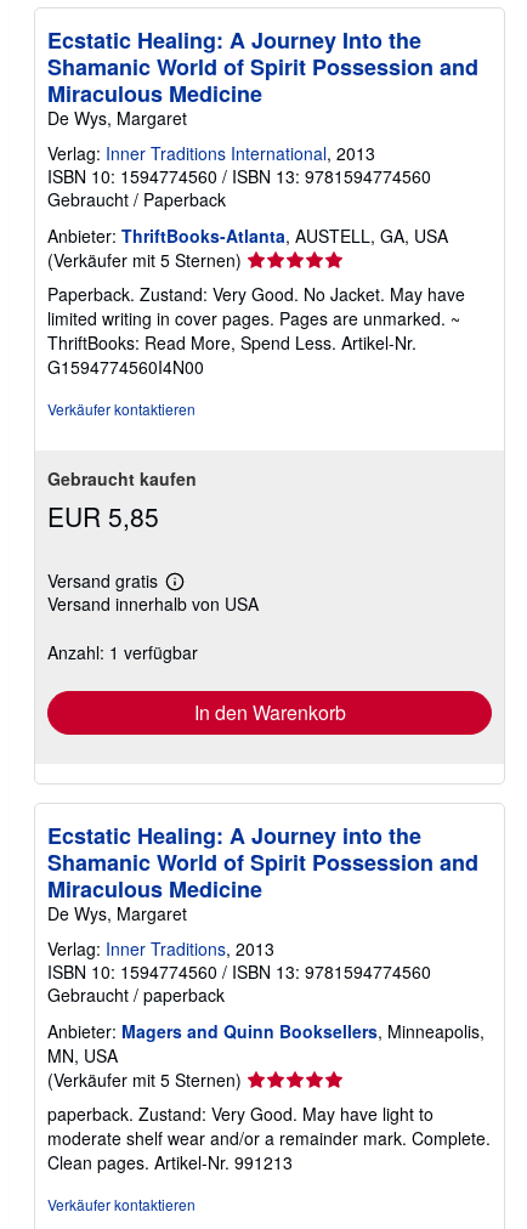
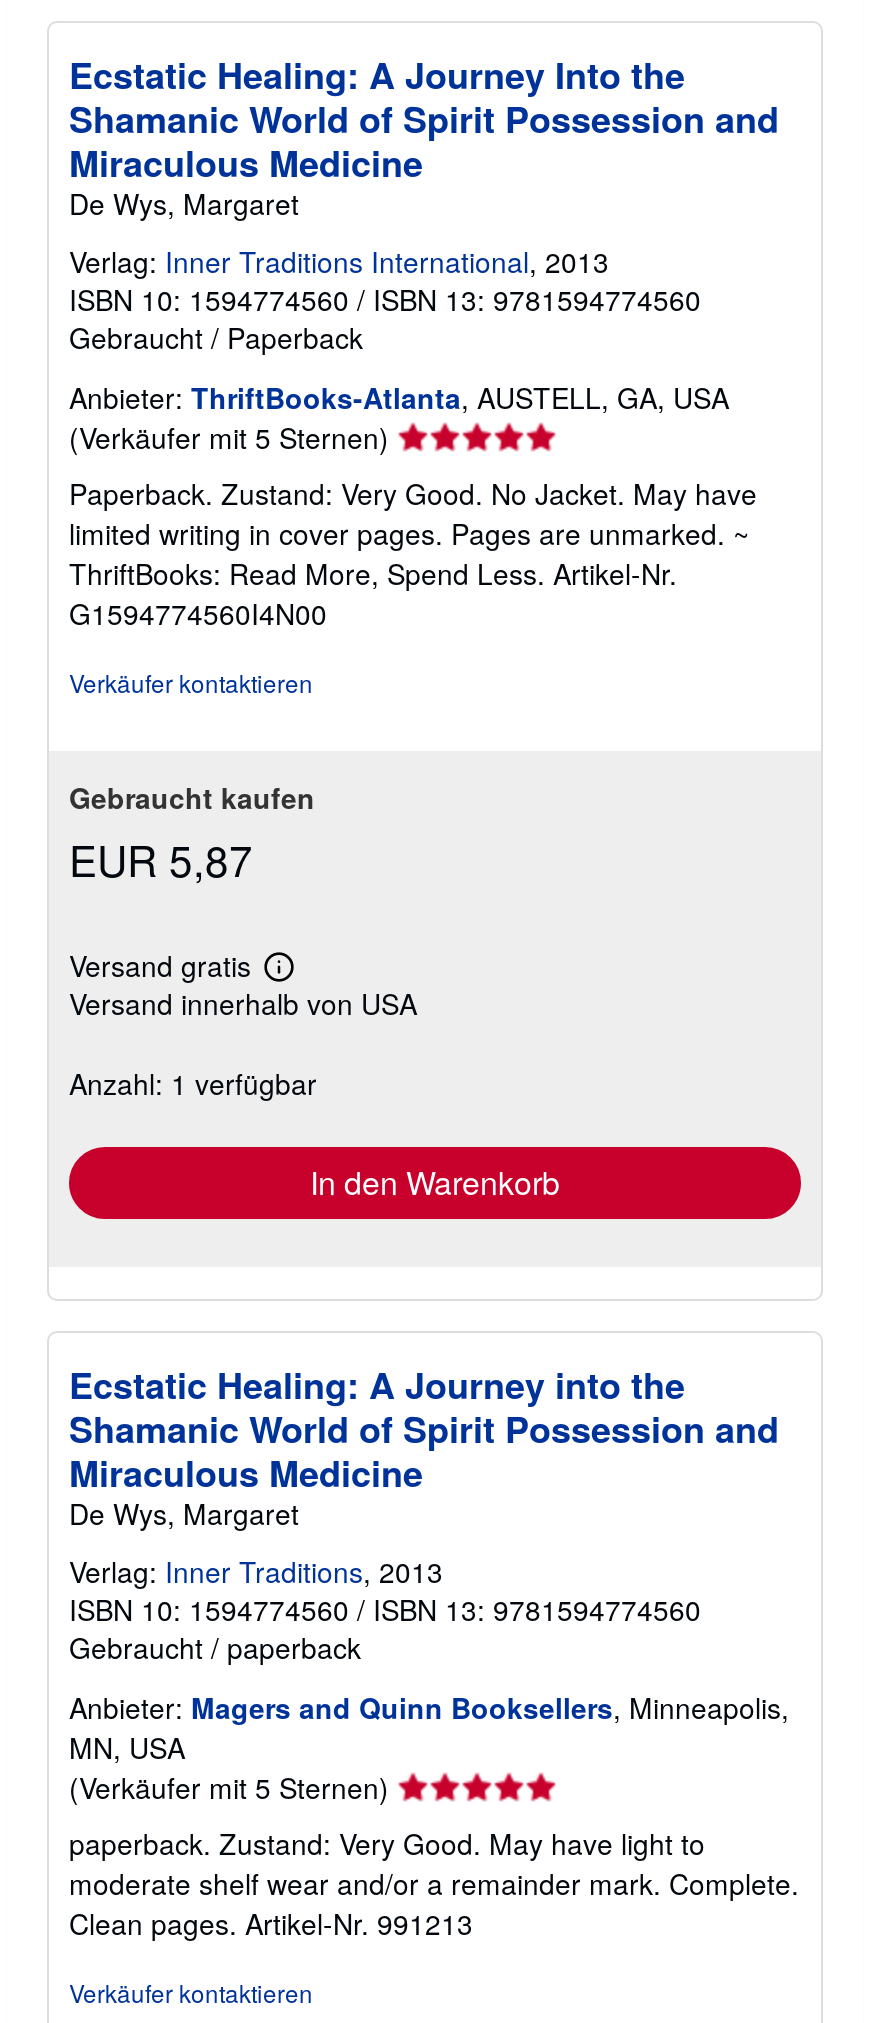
- EUR 5,85
+ EUR 5,87
